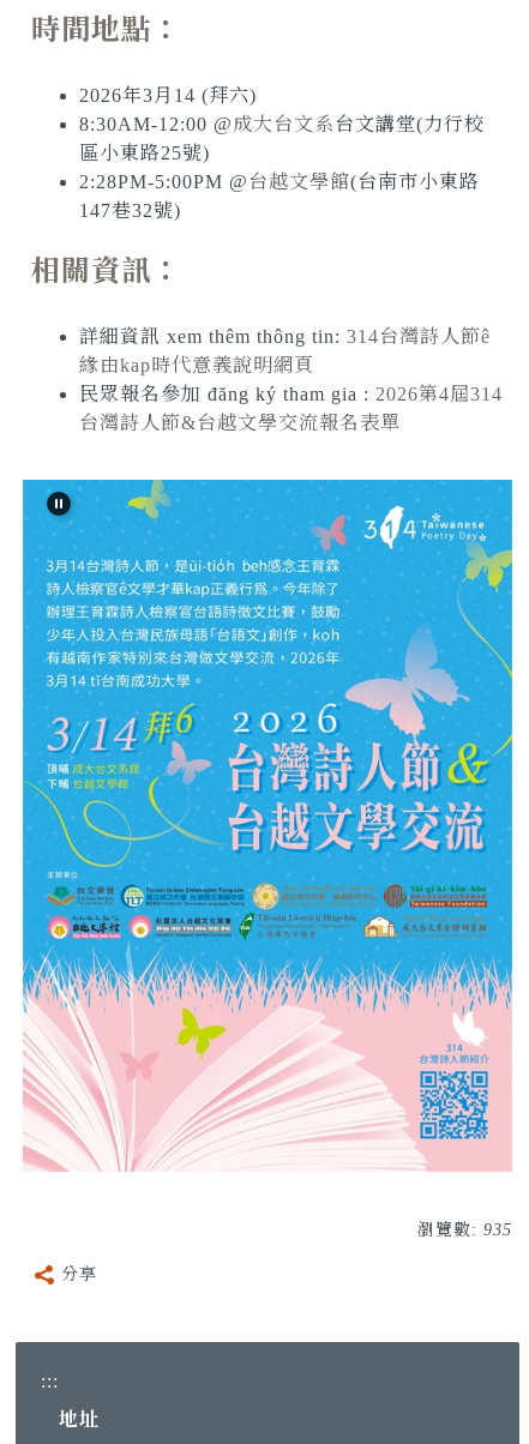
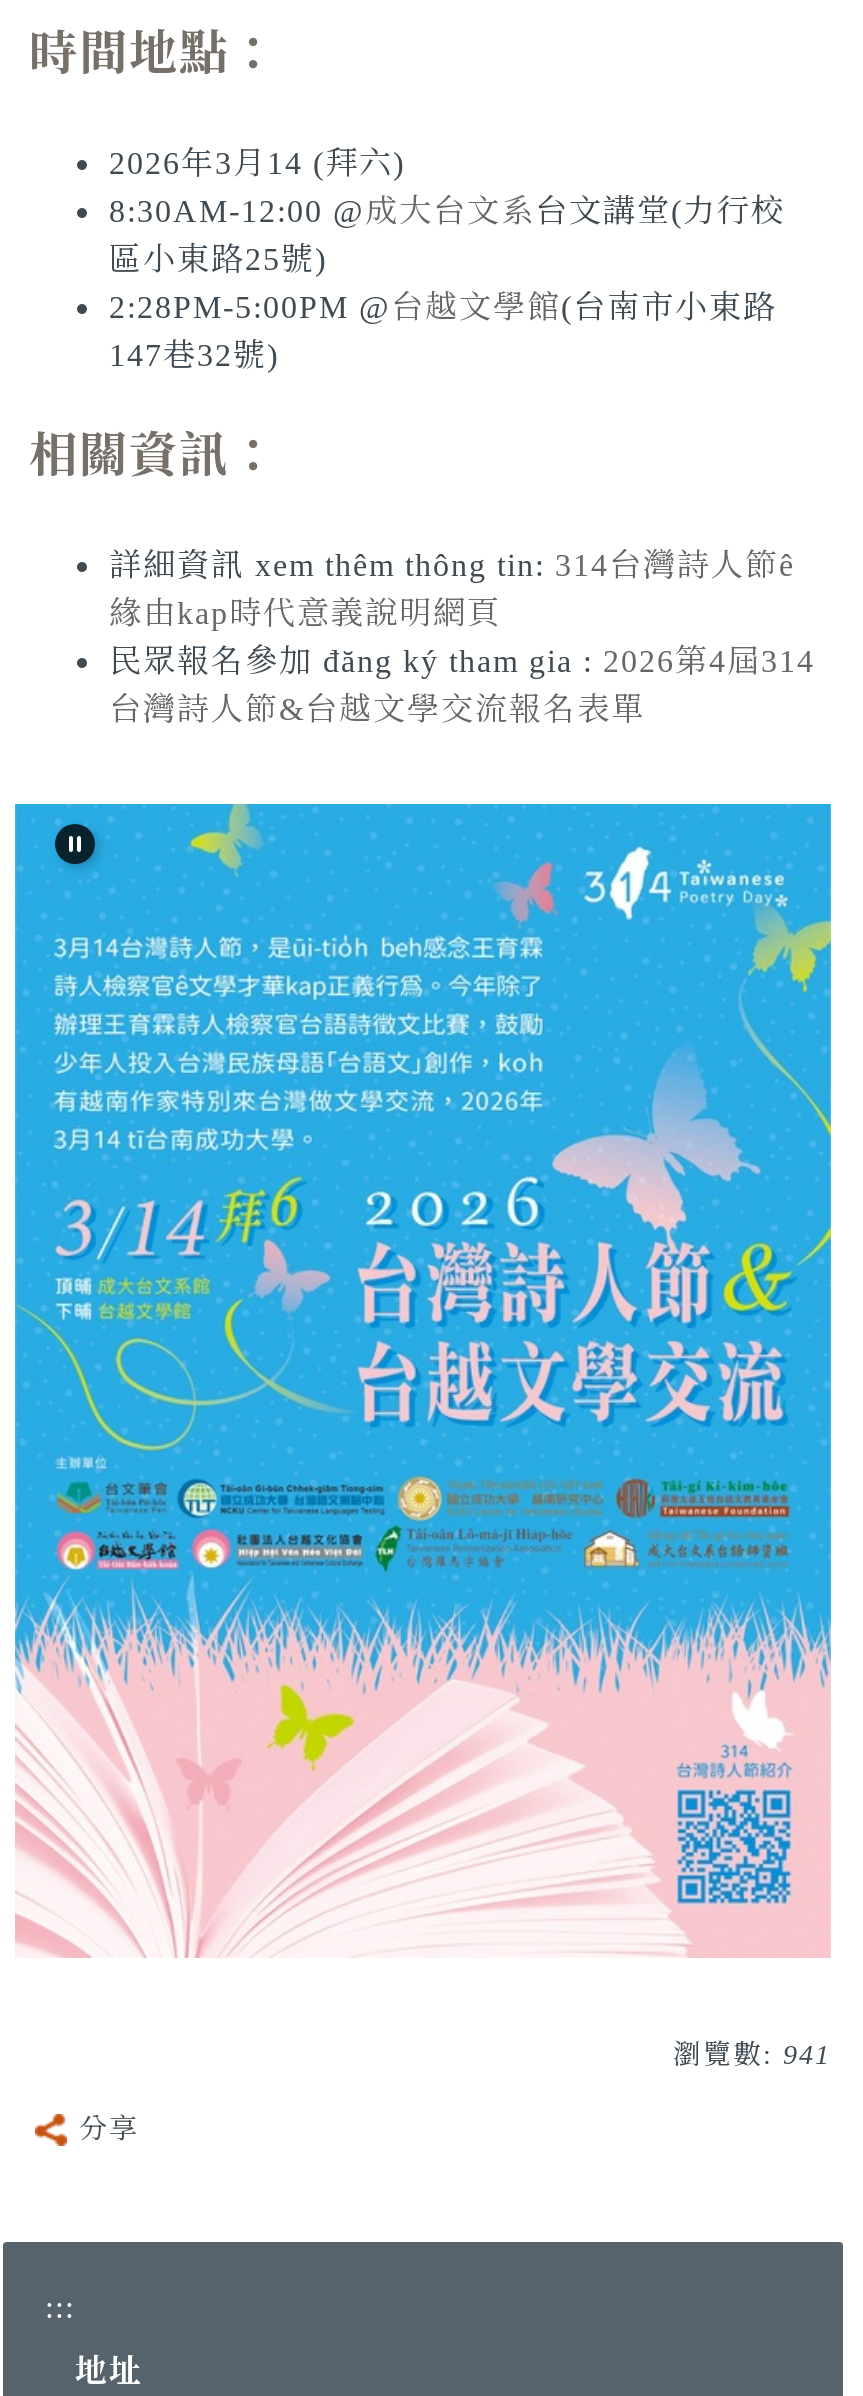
- 瀏覽數: 935
+ 瀏覽數: 941
